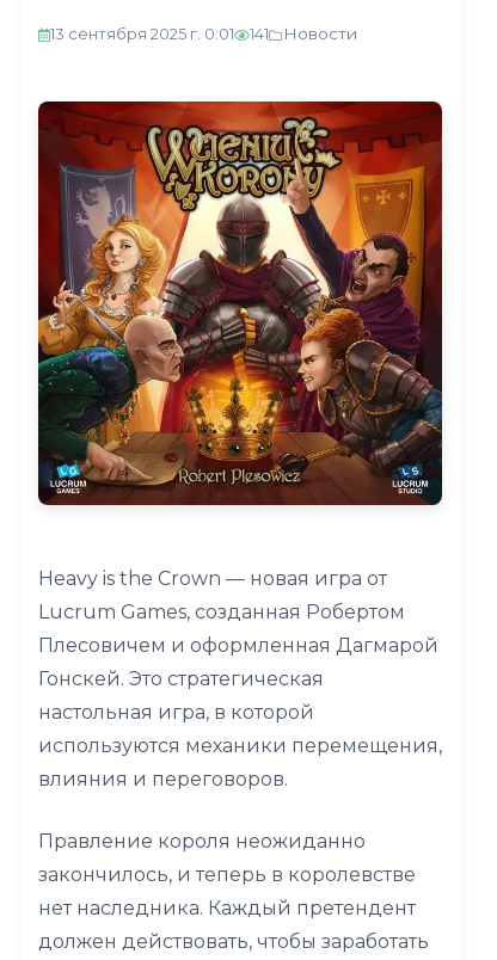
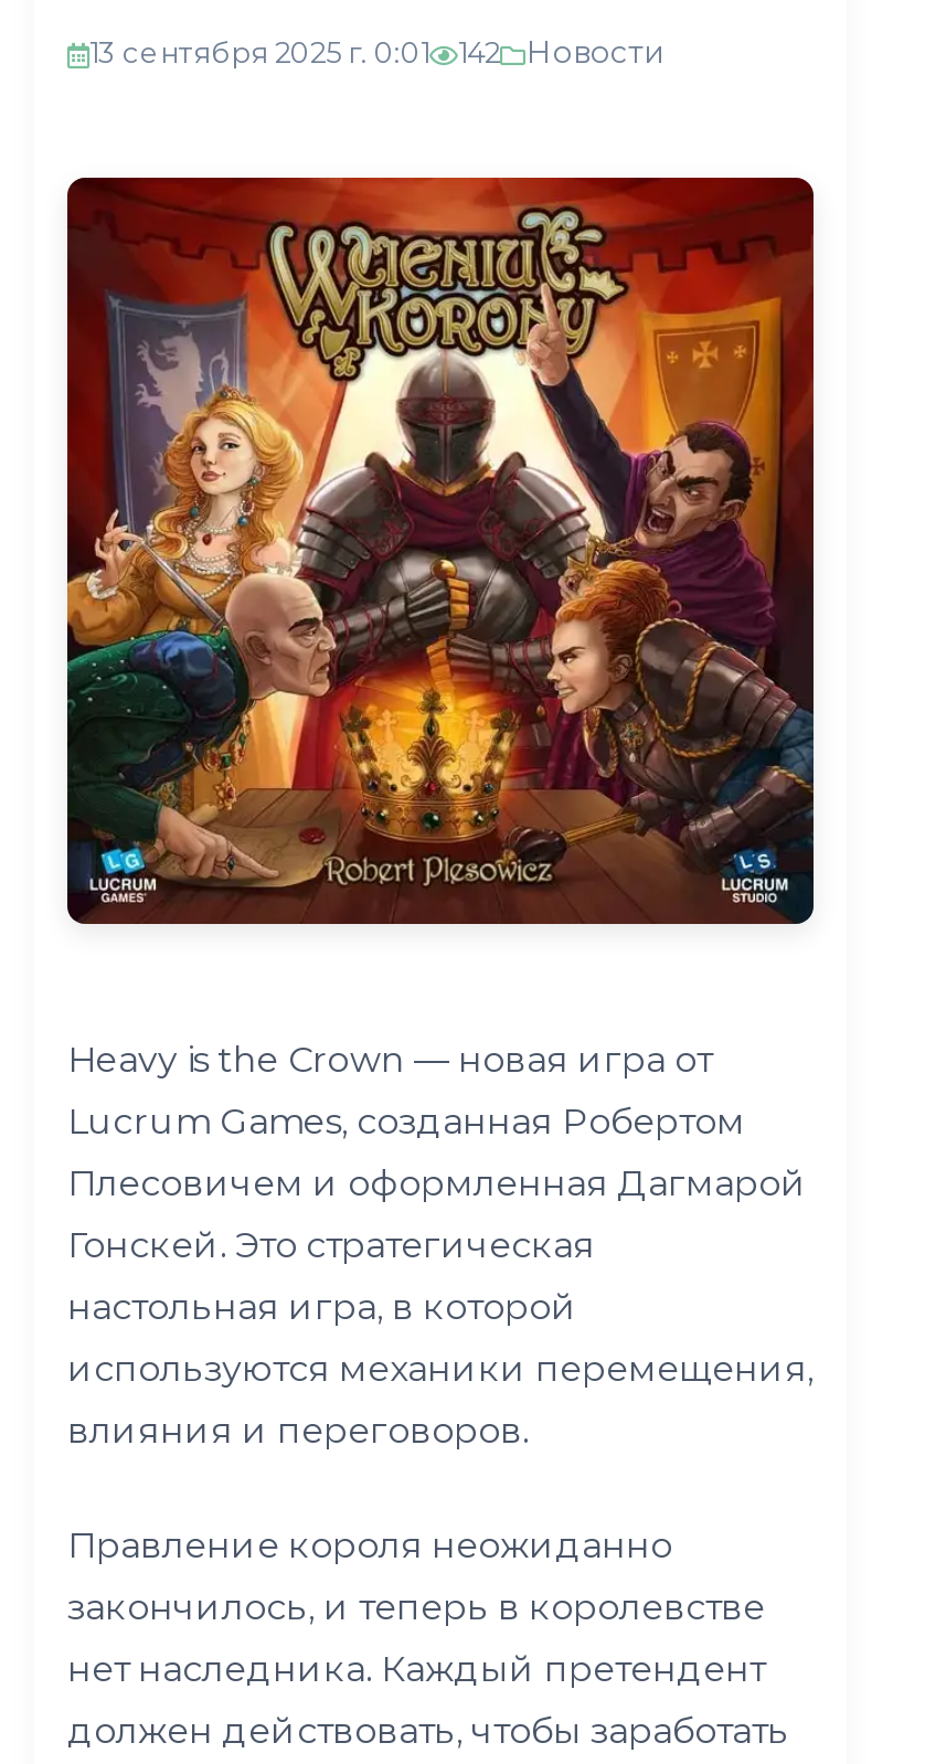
- 141
+ 142
